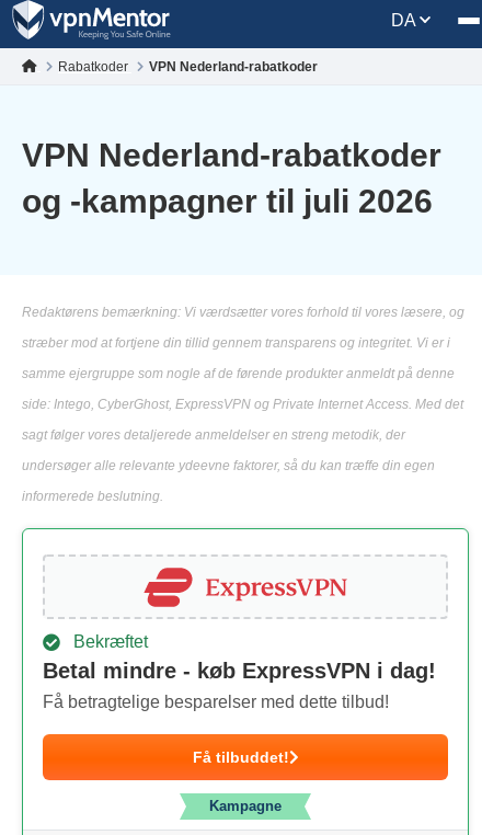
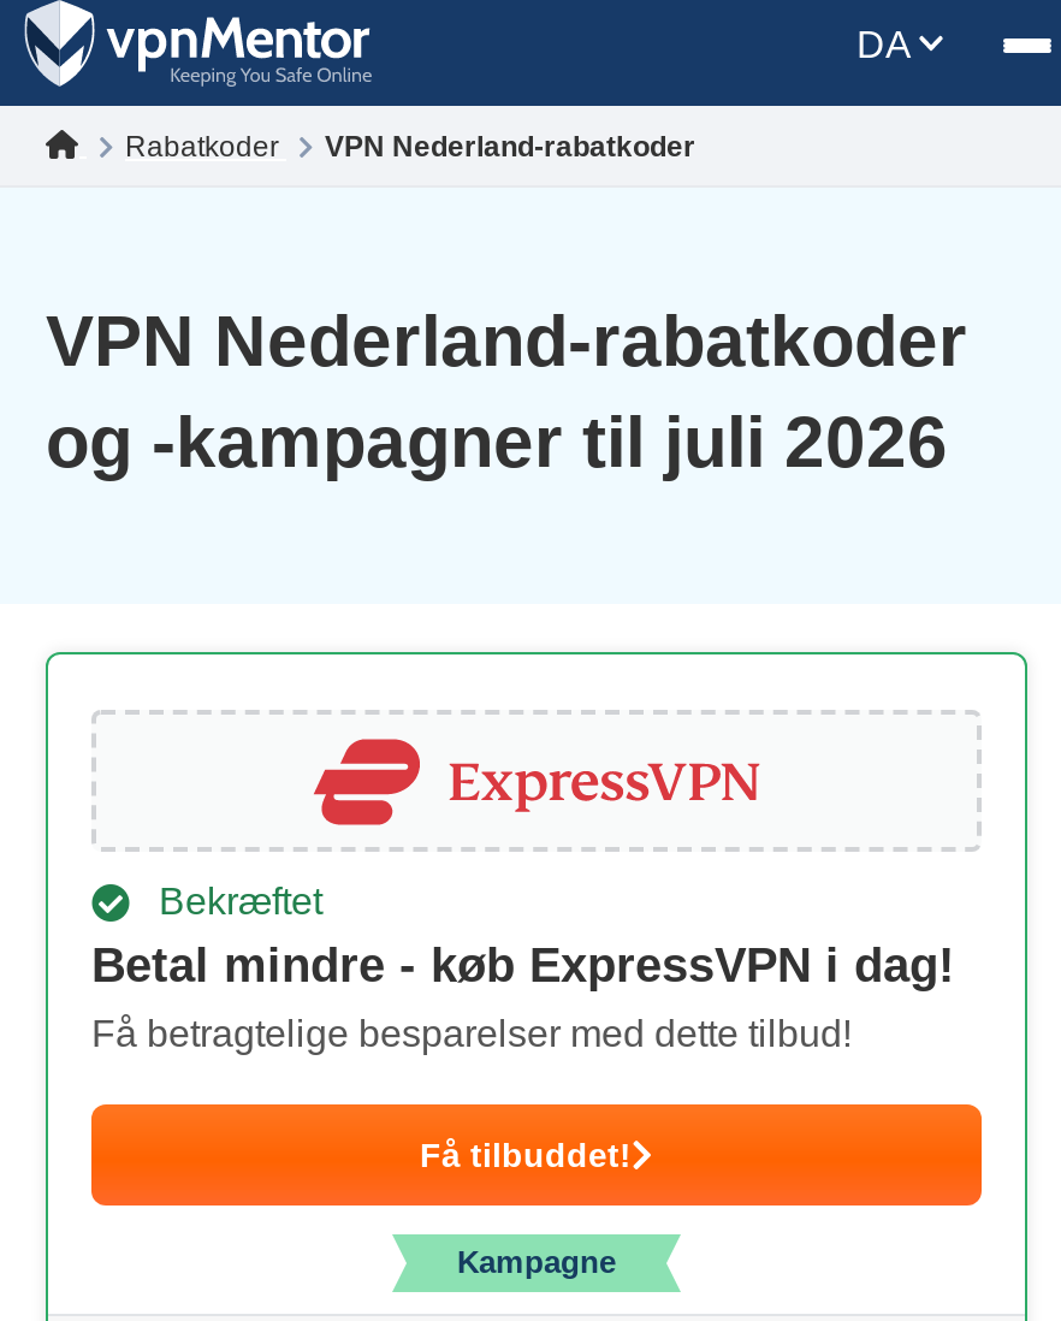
- Redaktørens bemærkning: Vi værdsætter vores forhold til vores læsere, og
- stræber mod at fortjene din tillid gennem transparens og integritet. Vi er i
- samme ejergruppe som nogle af de førende produkter anmeldt på denne
- side: Intego, CyberGhost, ExpressVPN og Private Internet Access. Med det
- sagt følger vores detaljerede anmeldelser en streng metodik, der
- undersøger alle relevante ydeevne faktorer, så du kan træffe din egen
- informerede beslutning.
